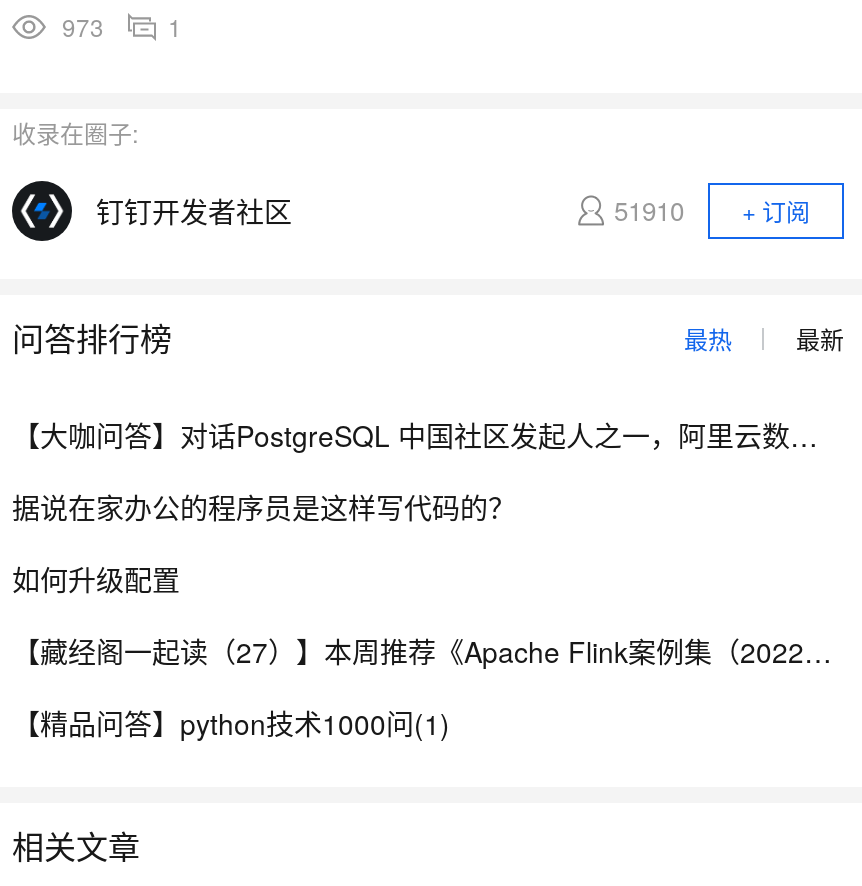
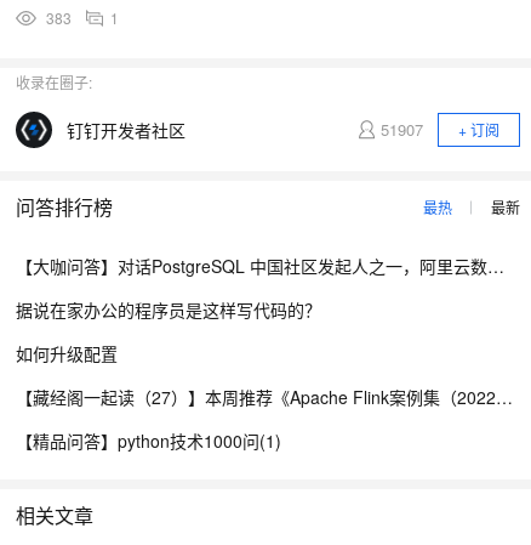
- 973 1
+ 383 1

- 51910 + 订阅
+ 51907 + 订阅
